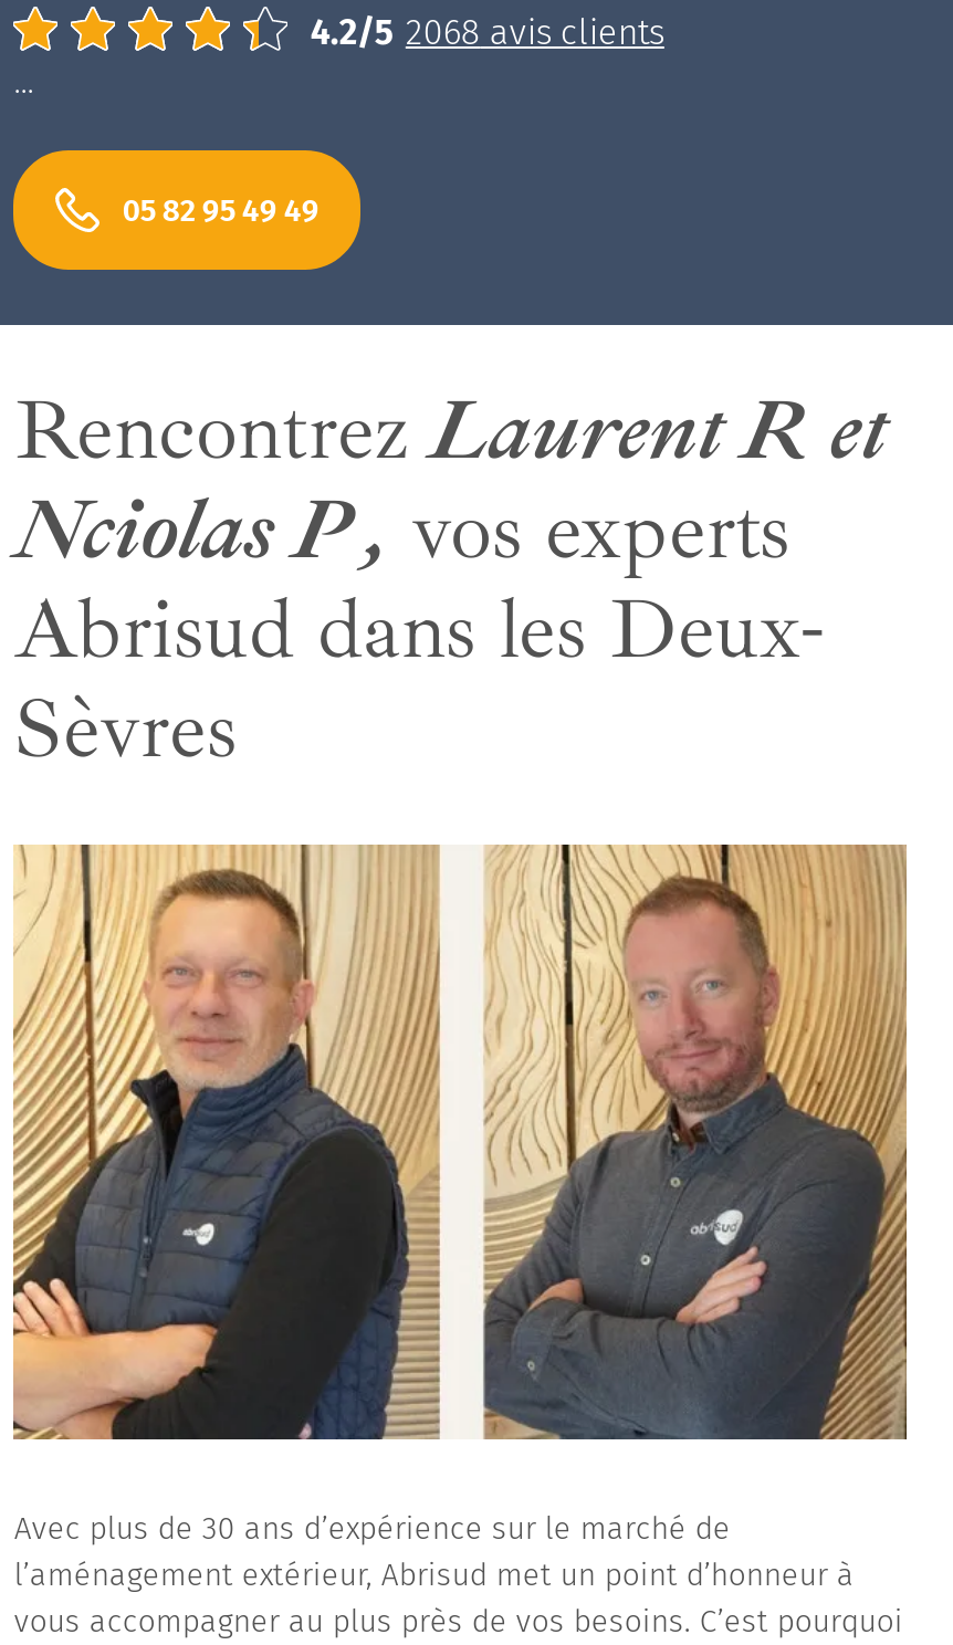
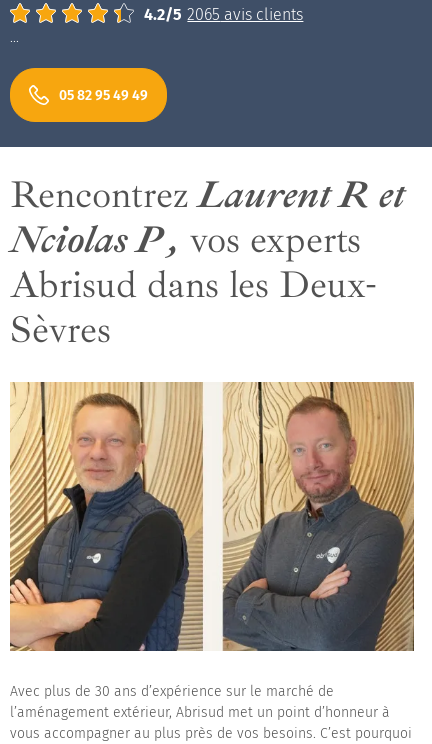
- 4.2/5 2068 avis clients
+ 4.2/5 2065 avis clients
